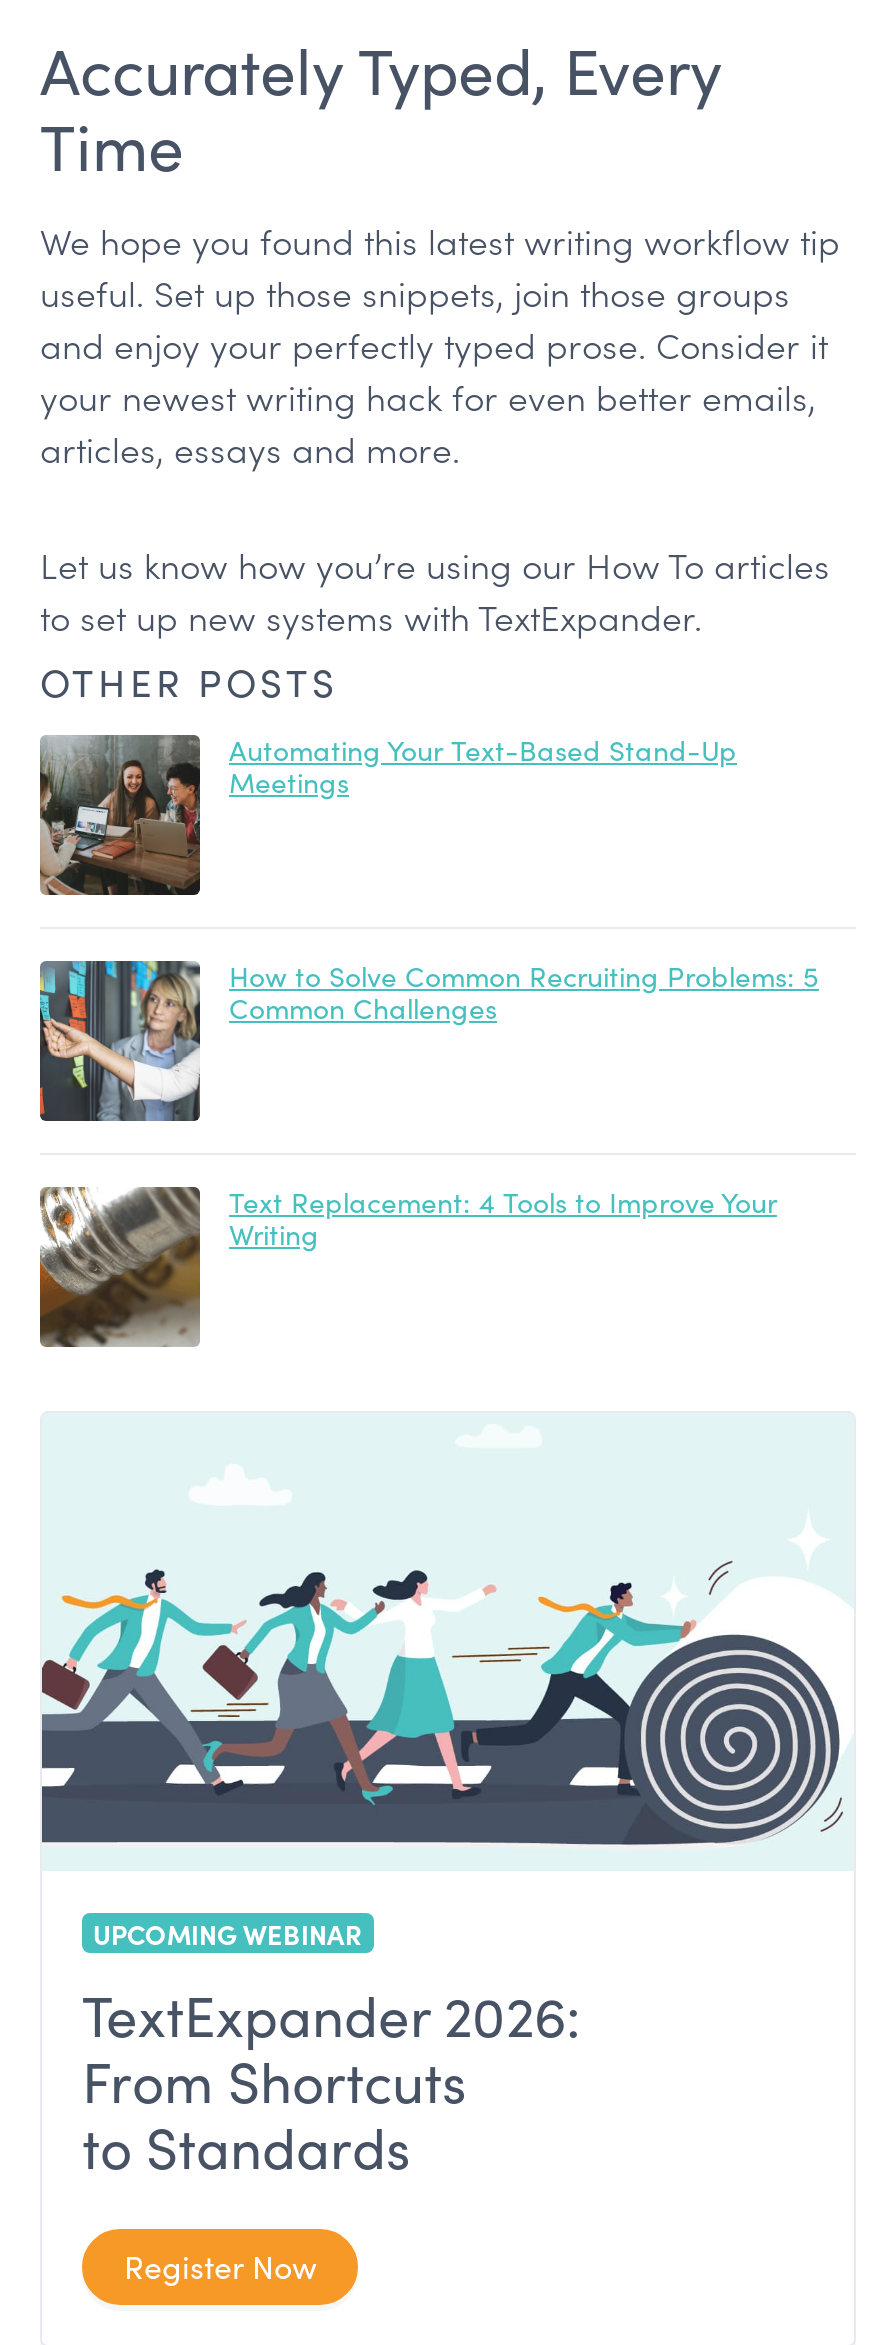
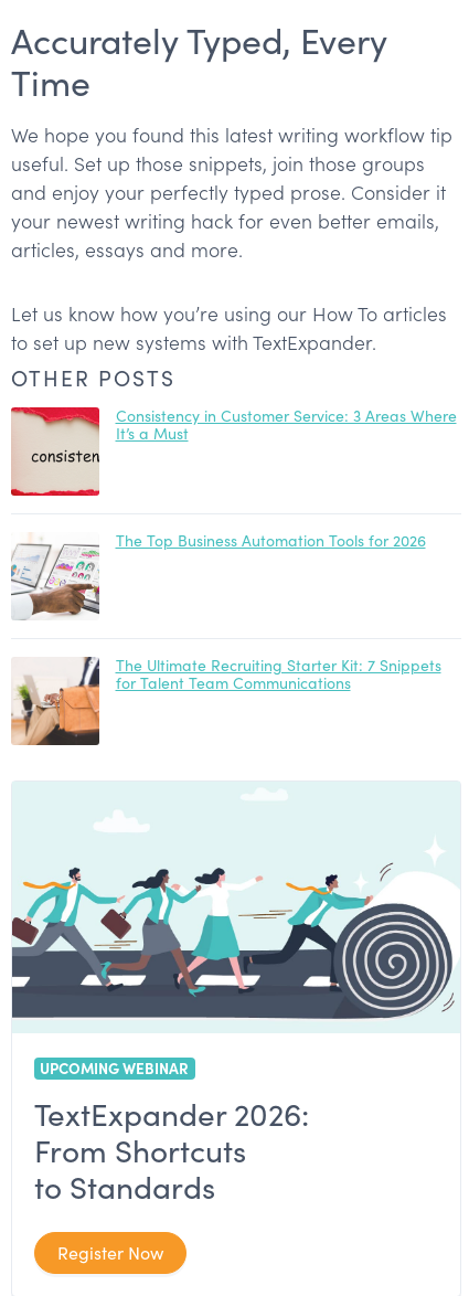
- [image]
- Automating Your Text-Based Stand-Up
- Meetings
+ [image]
+ Consistency in Customer Service: 3 Areas Where
+ It’s a Must

- [image]
- How to Solve Common Recruiting Problems: 5
- Common Challenges
+ [image]
+ The Top Business Automation Tools for 2026

- [image]
- Text Replacement: 4 Tools to Improve Your
- Writing
+ [image]
+ The Ultimate Recruiting Starter Kit: 7 Snippets
+ for Talent Team Communications
